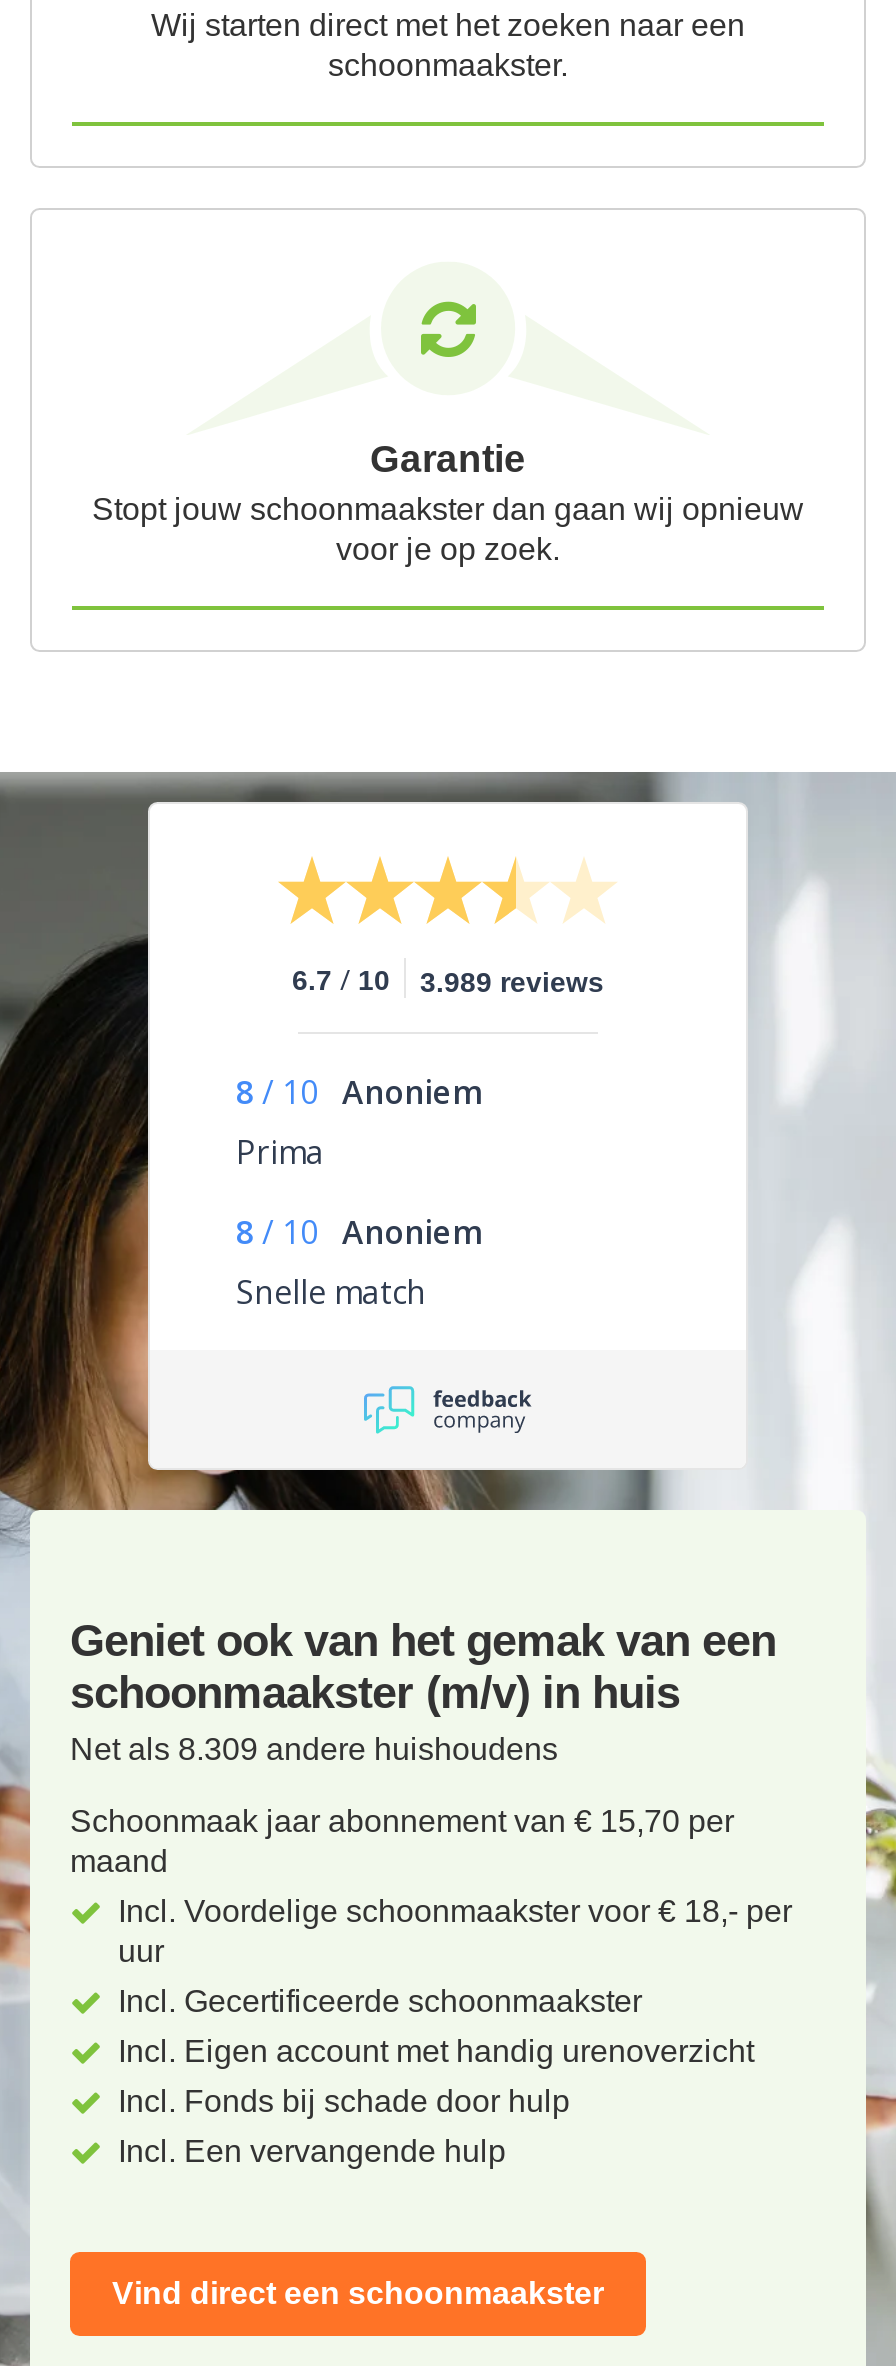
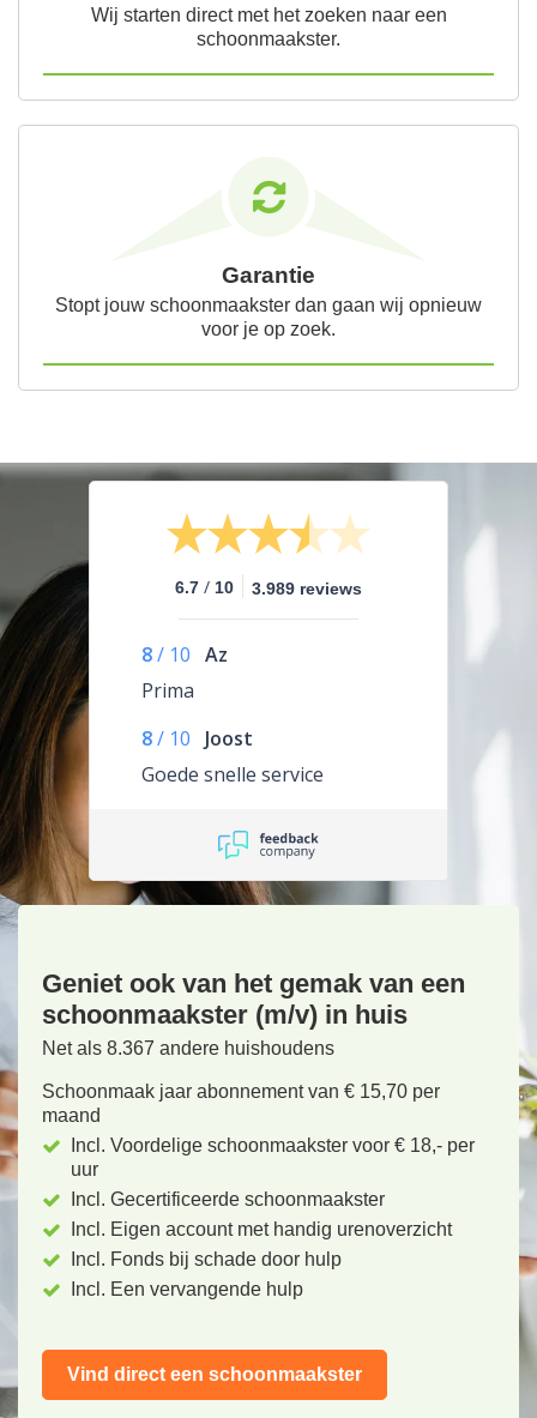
- 8 / 10 Anoniem
+ 8 / 10 Az

- 8 / 10 Anoniem
- Snelle match
+ 8 / 10 Joost
+ Goede snelle service

- Net als 8.309 andere huishoudens
+ Net als 8.367 andere huishoudens
